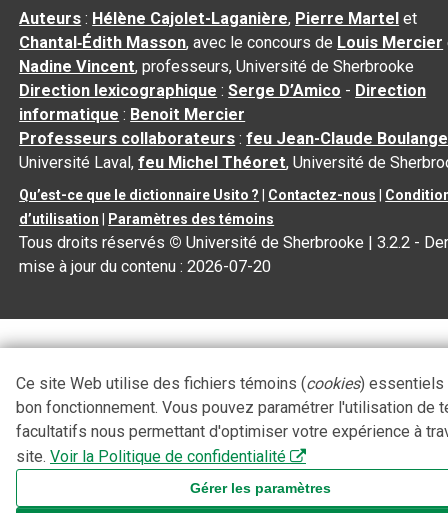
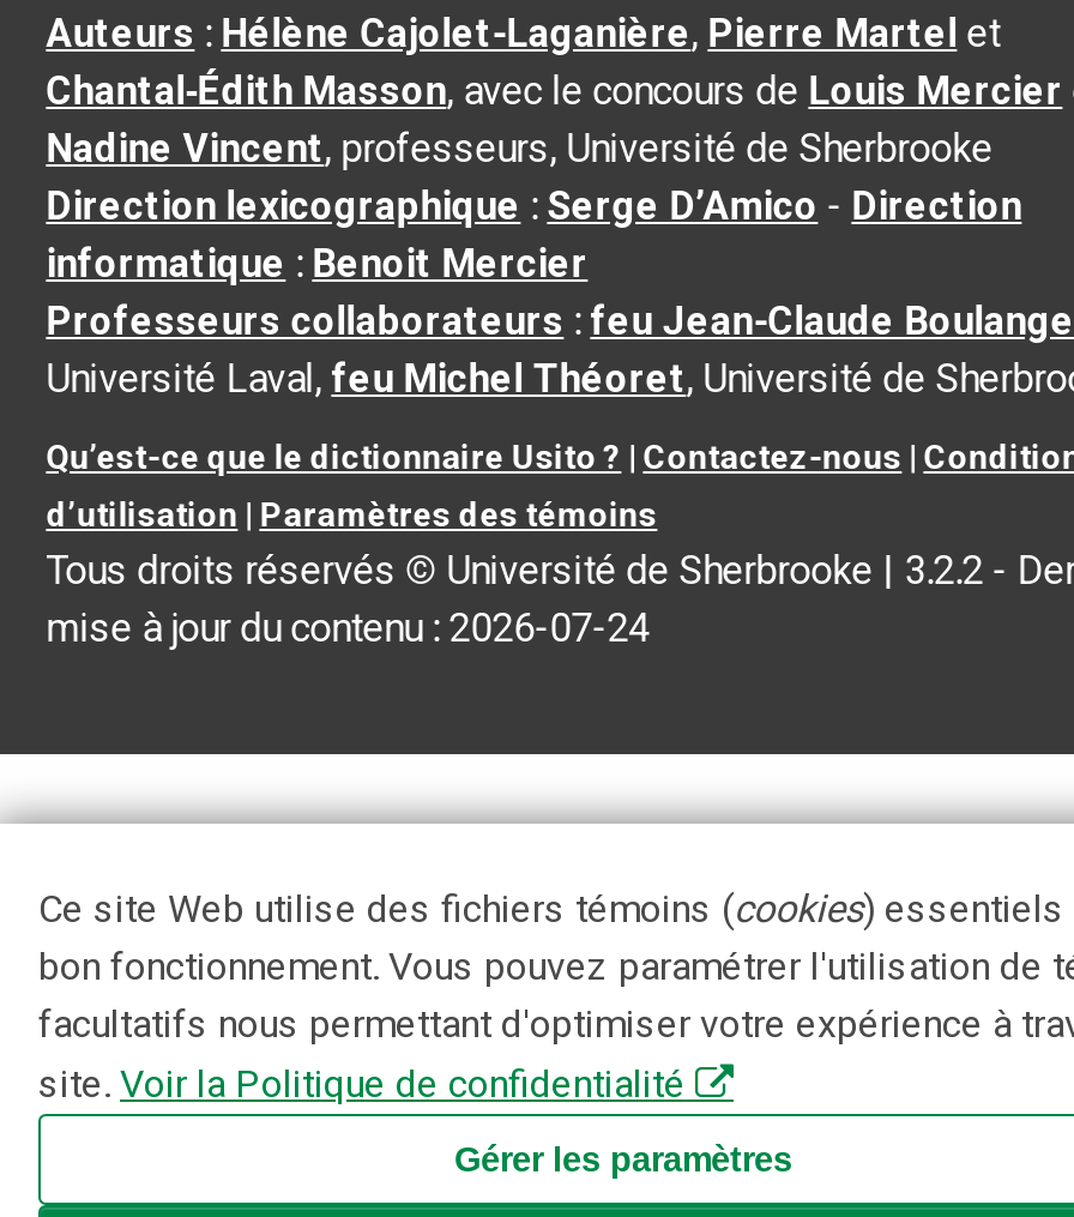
- mise à jour du contenu : 2026-07-20
+ mise à jour du contenu : 2026-07-24
